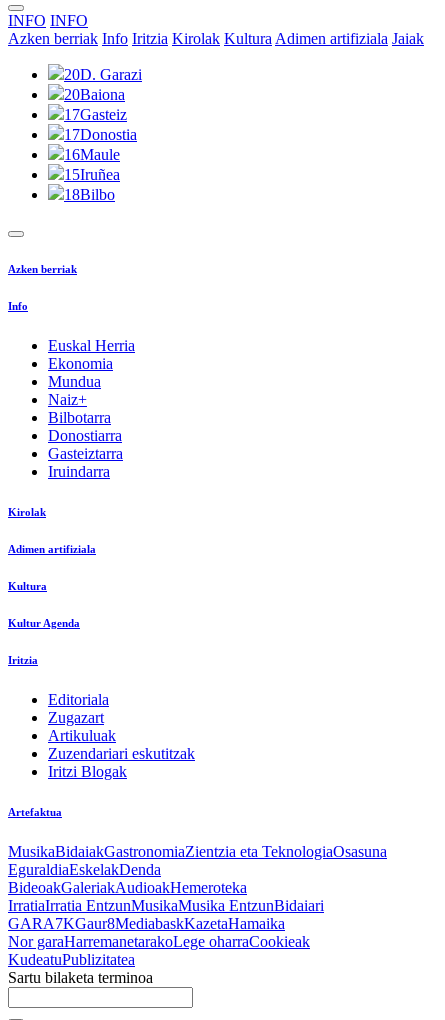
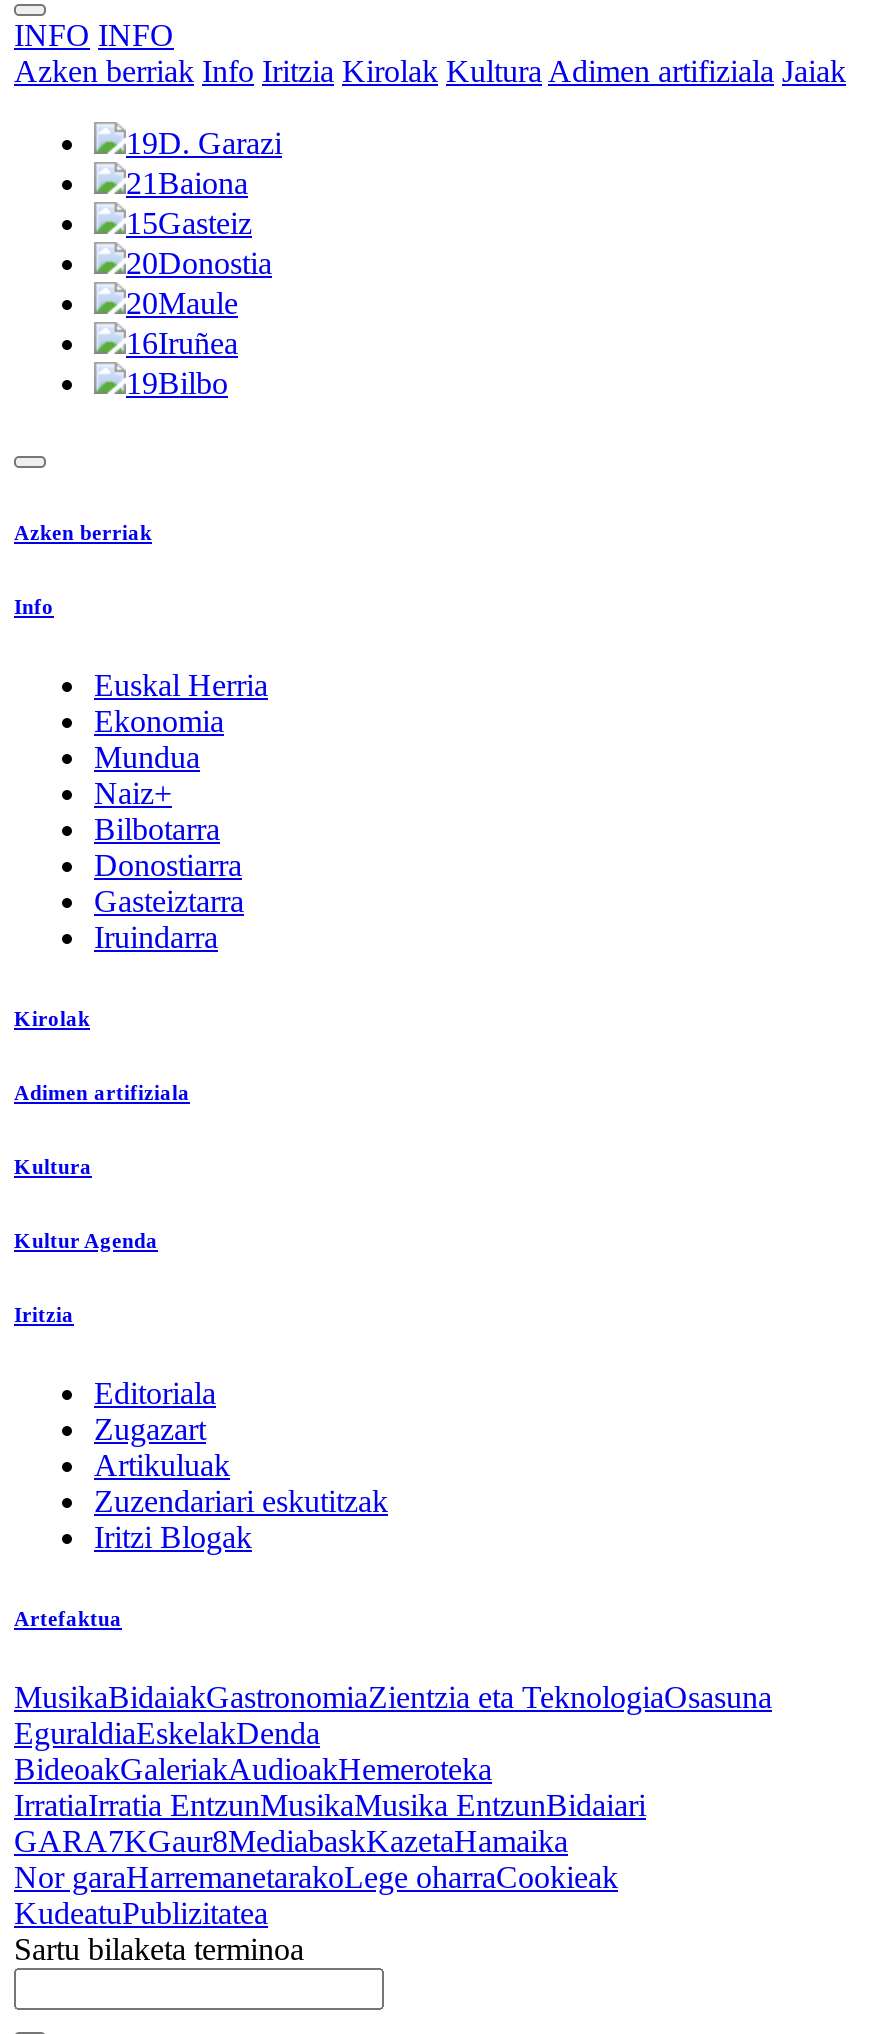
- 20D. Garazi
+ 19D. Garazi

- 20 Baiona
+ 21 Baiona

- 17Gasteiz
+ 15Gasteiz

- 17Donostia
+ 20Donostia

- 16Maule
+ 20Maule

- 15Iruñea
+ 16Iruñea

- 18Bilbo
+ 19Bilbo
